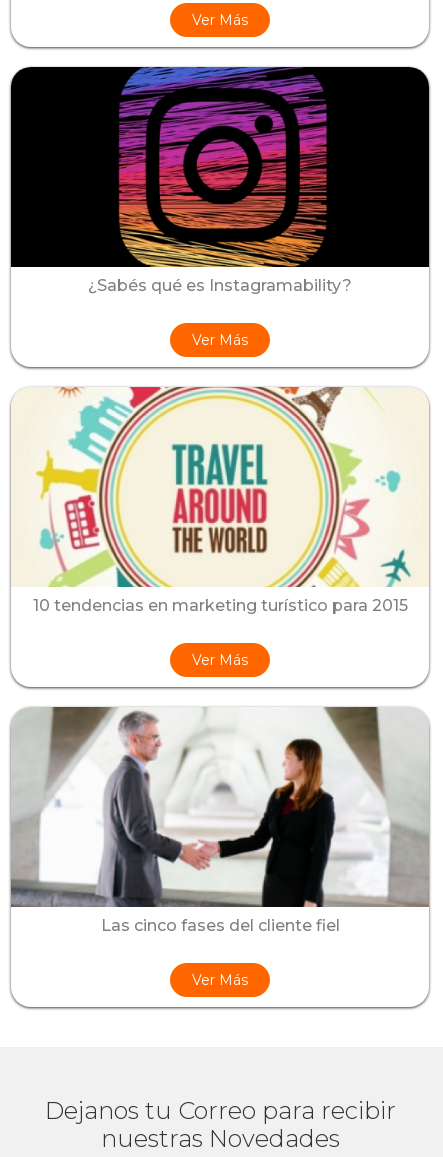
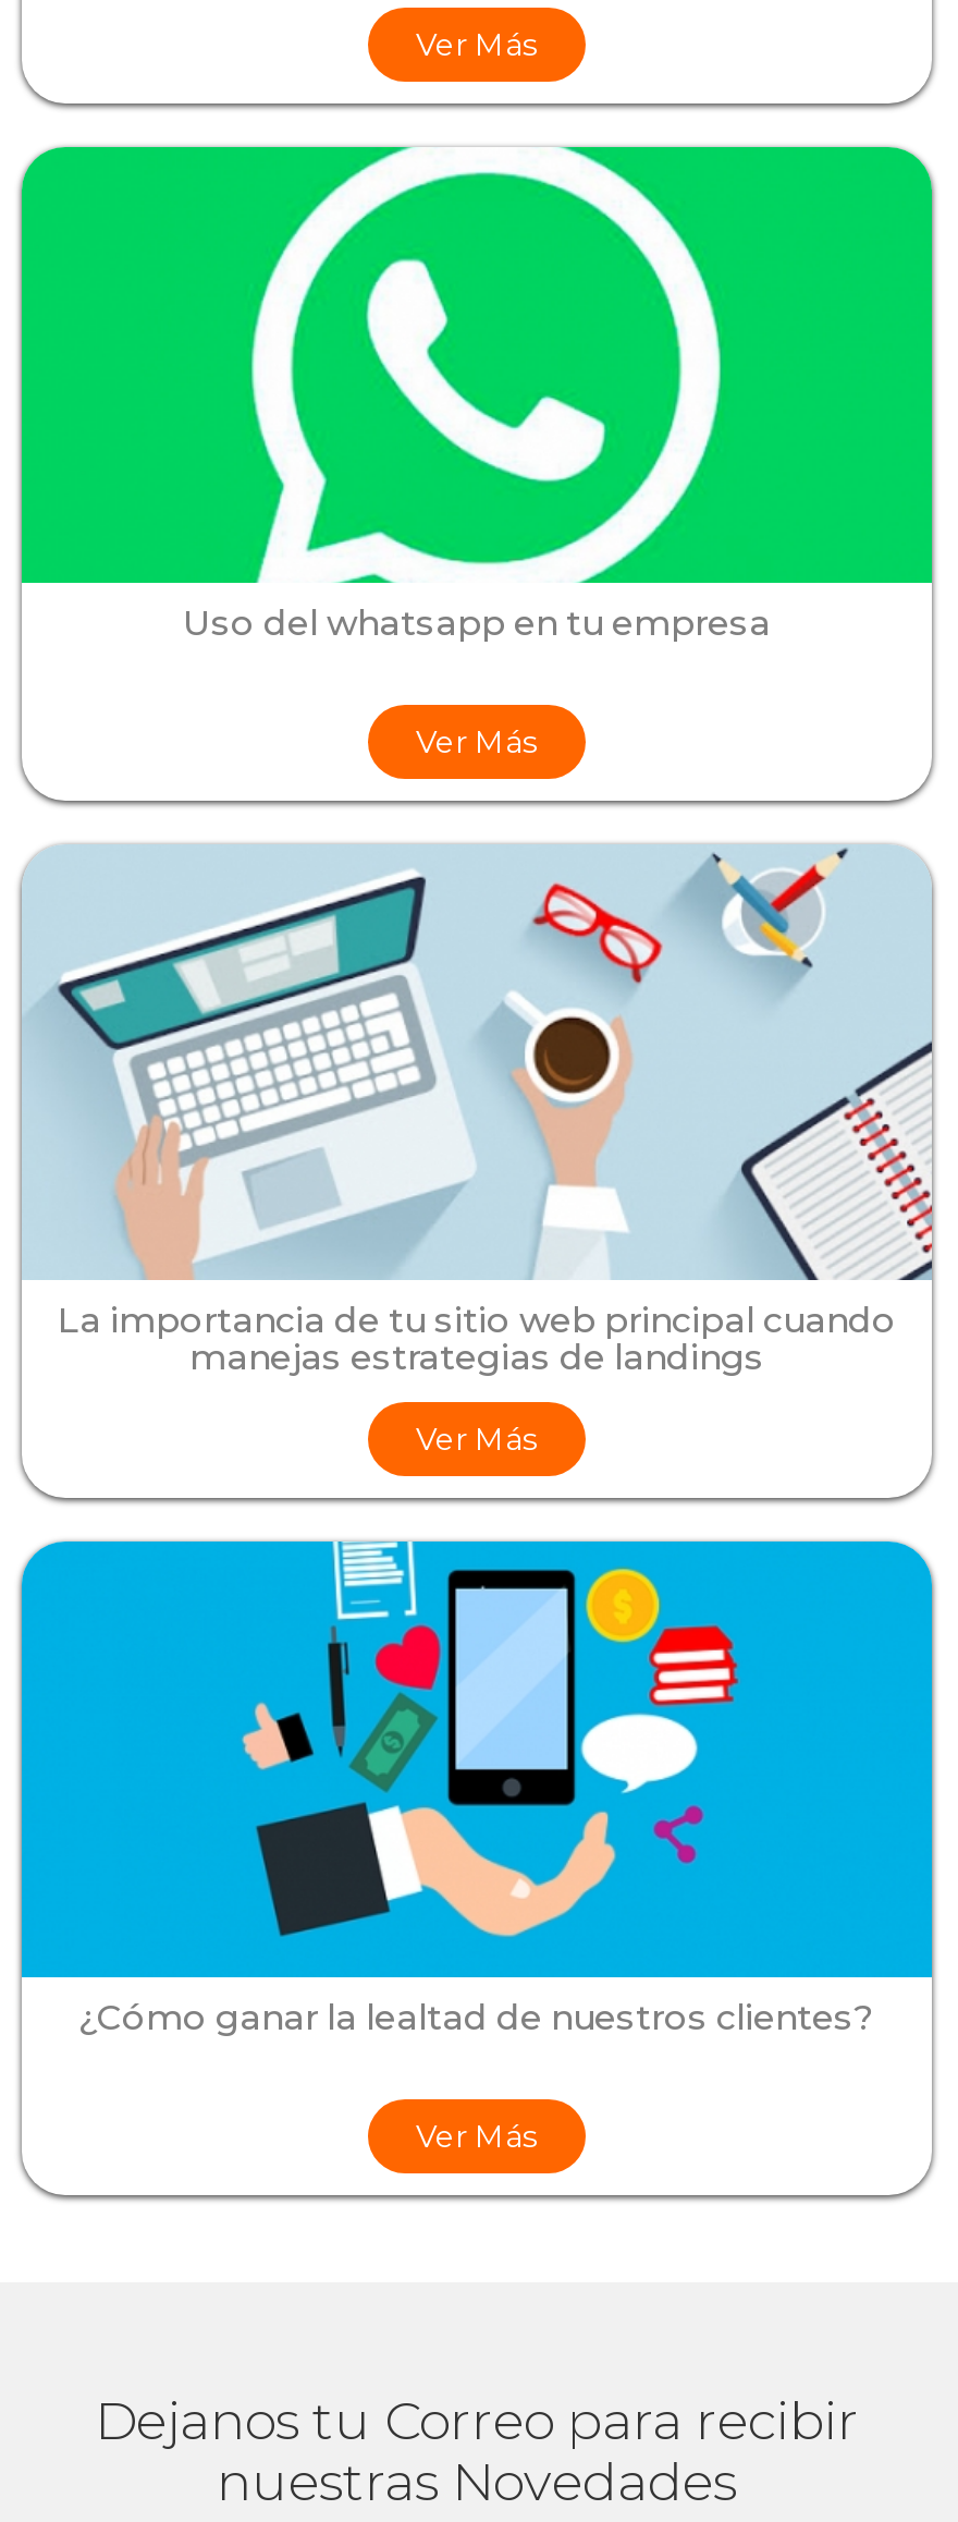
- [image]
- ¿Sabés qué es Instagramability?
+ [image]
+ Uso del whatsapp en tu empresa

- [image]
- 10 tendencias en marketing turístico para 2015
+ [image]
+ La importancia de tu sitio web principal cuando
+ manejas estrategias de landings

- [image]
- Las cinco fases del cliente fiel
+ [image]
+ ¿Cómo ganar la lealtad de nuestros clientes?
